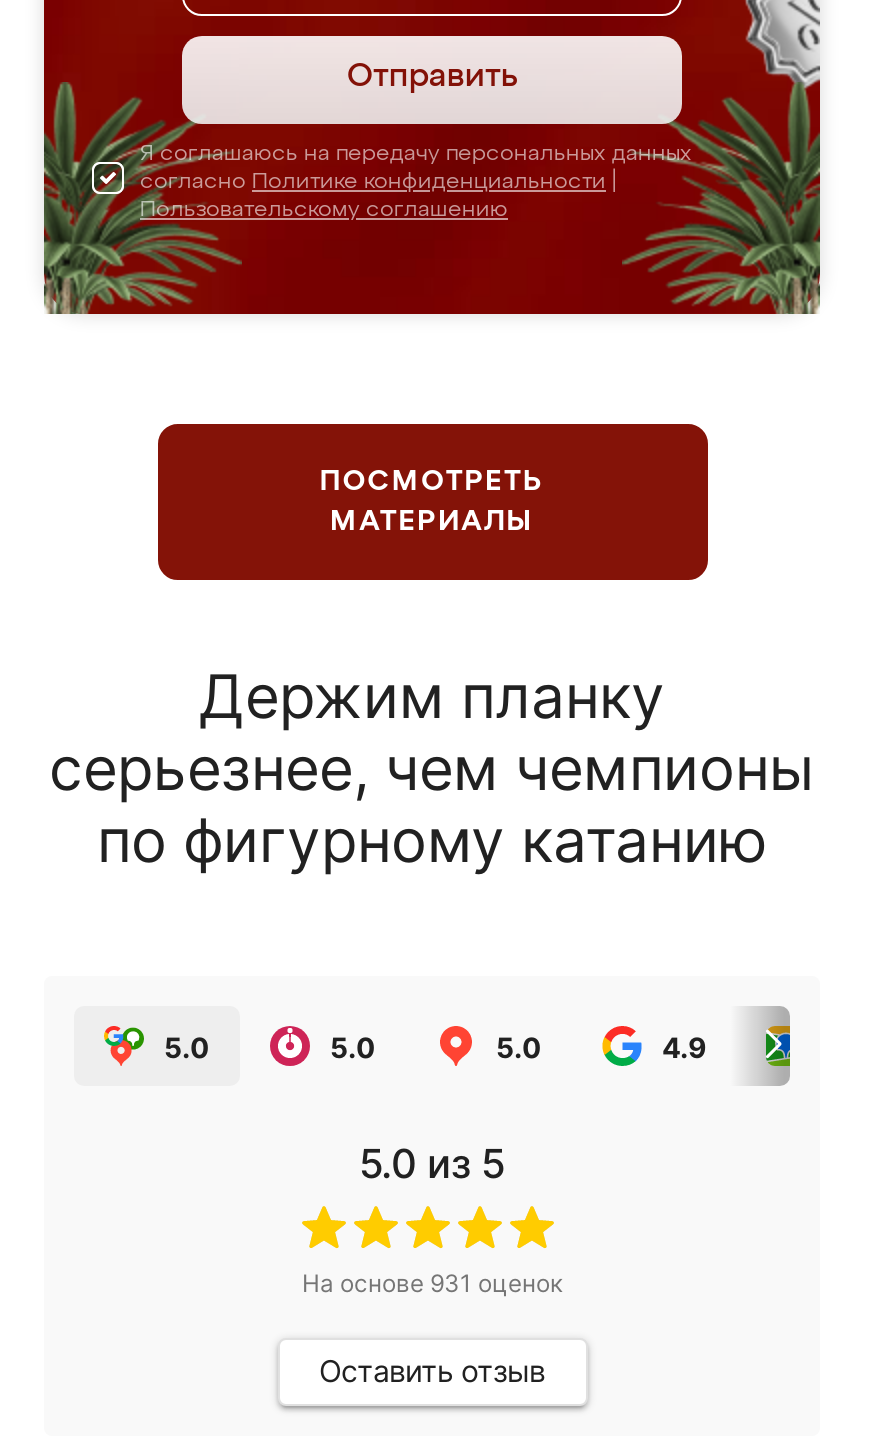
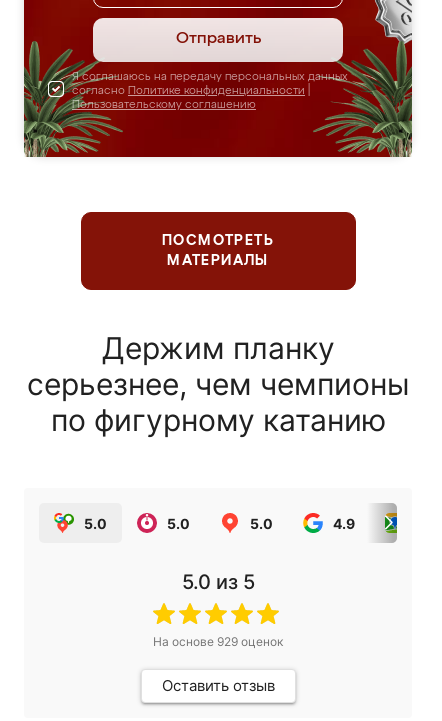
- На основе 931 оценок
+ На основе 929 оценок
